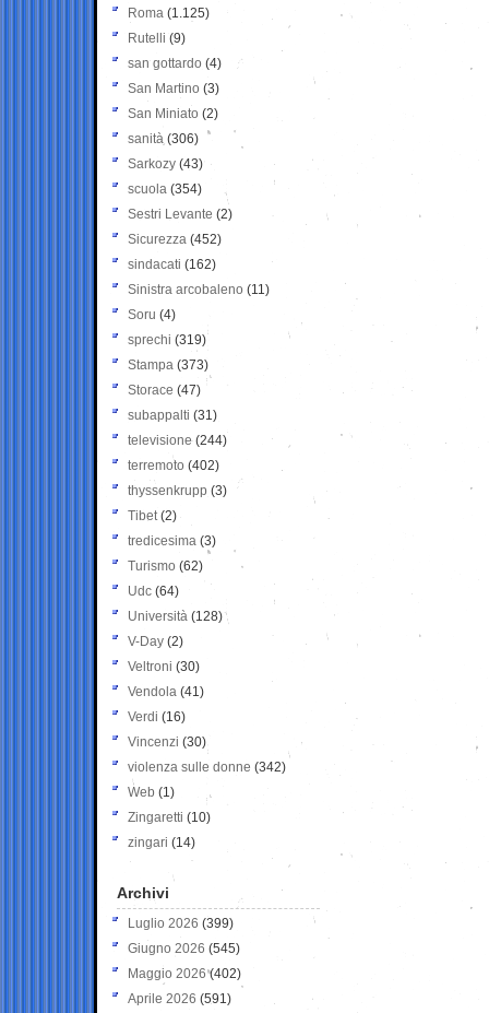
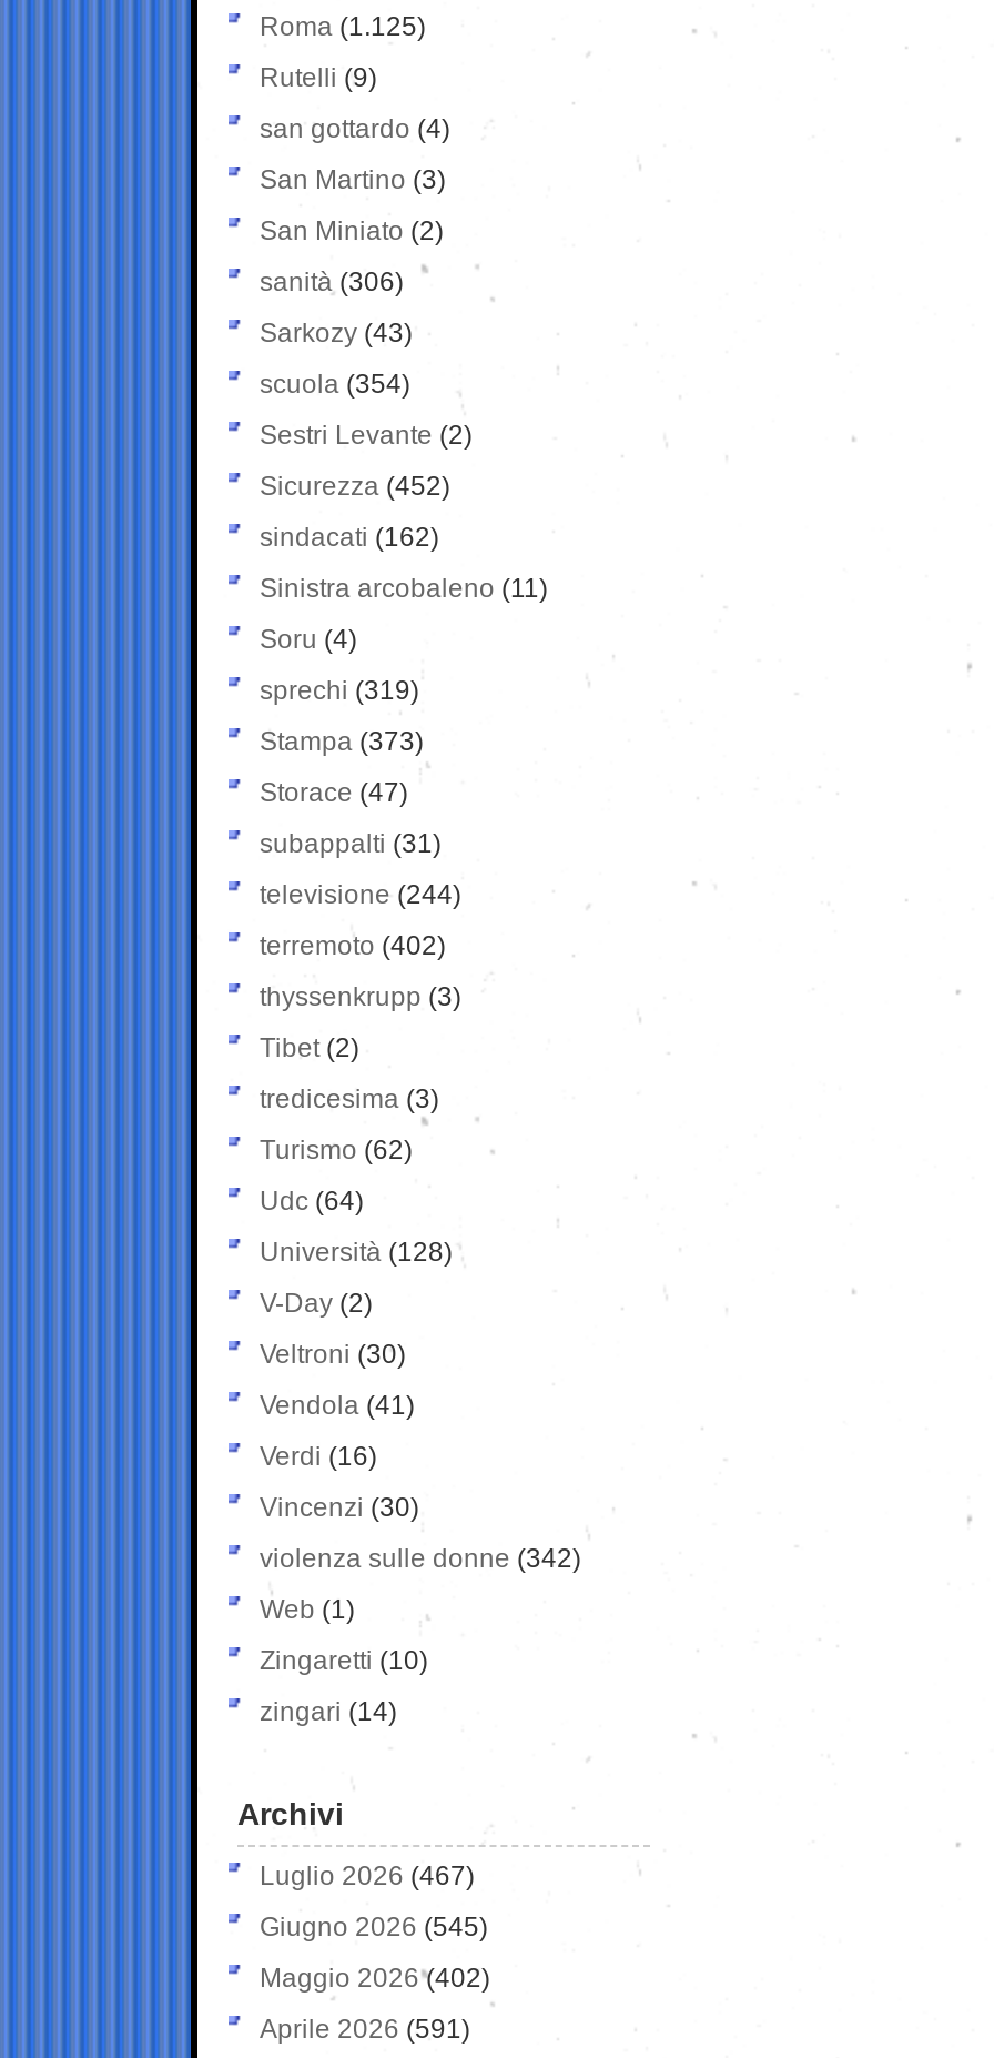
- Luglio 2026 (399)
+ Luglio 2026 (467)
